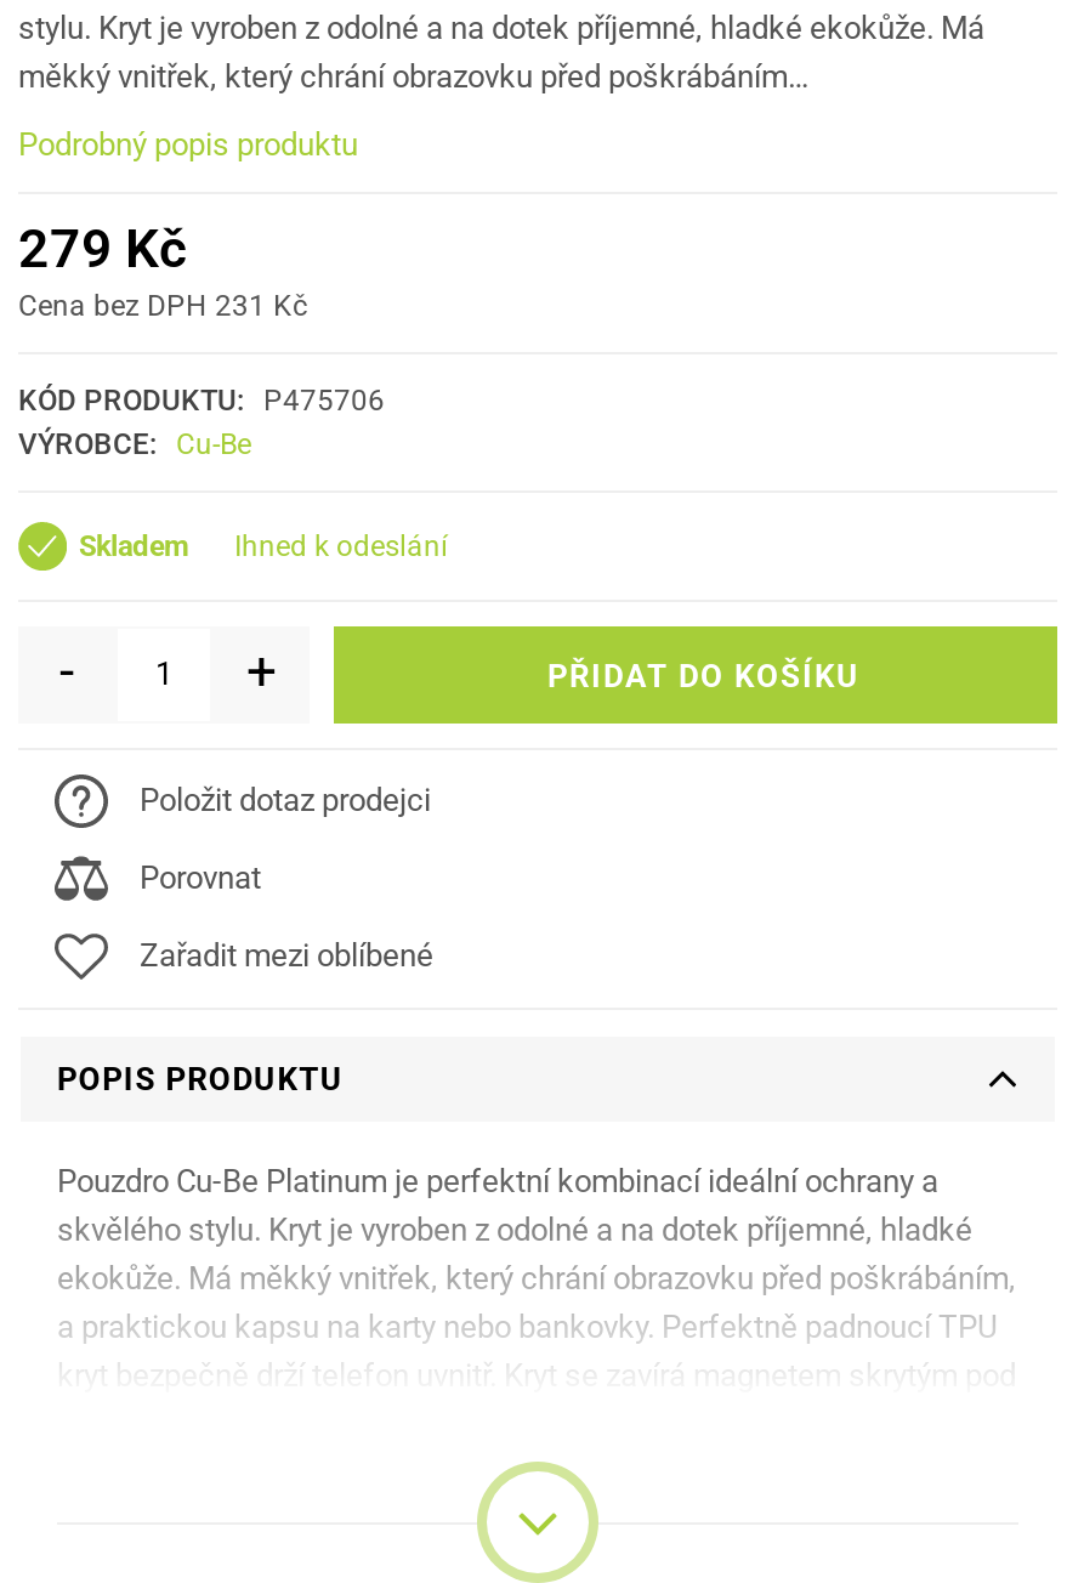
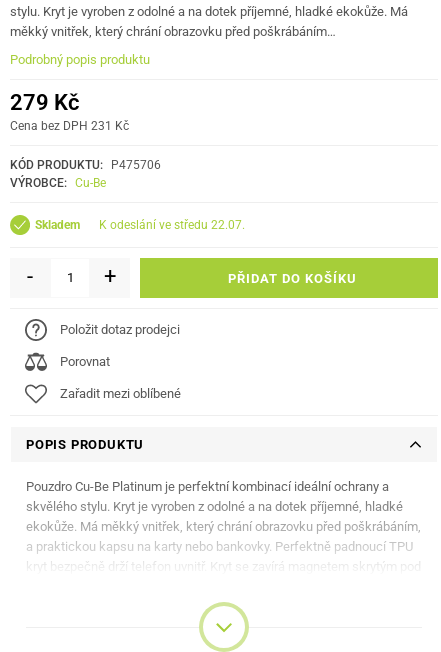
- ihned k odeslání
+ k odeslání ve středu 22.07.
